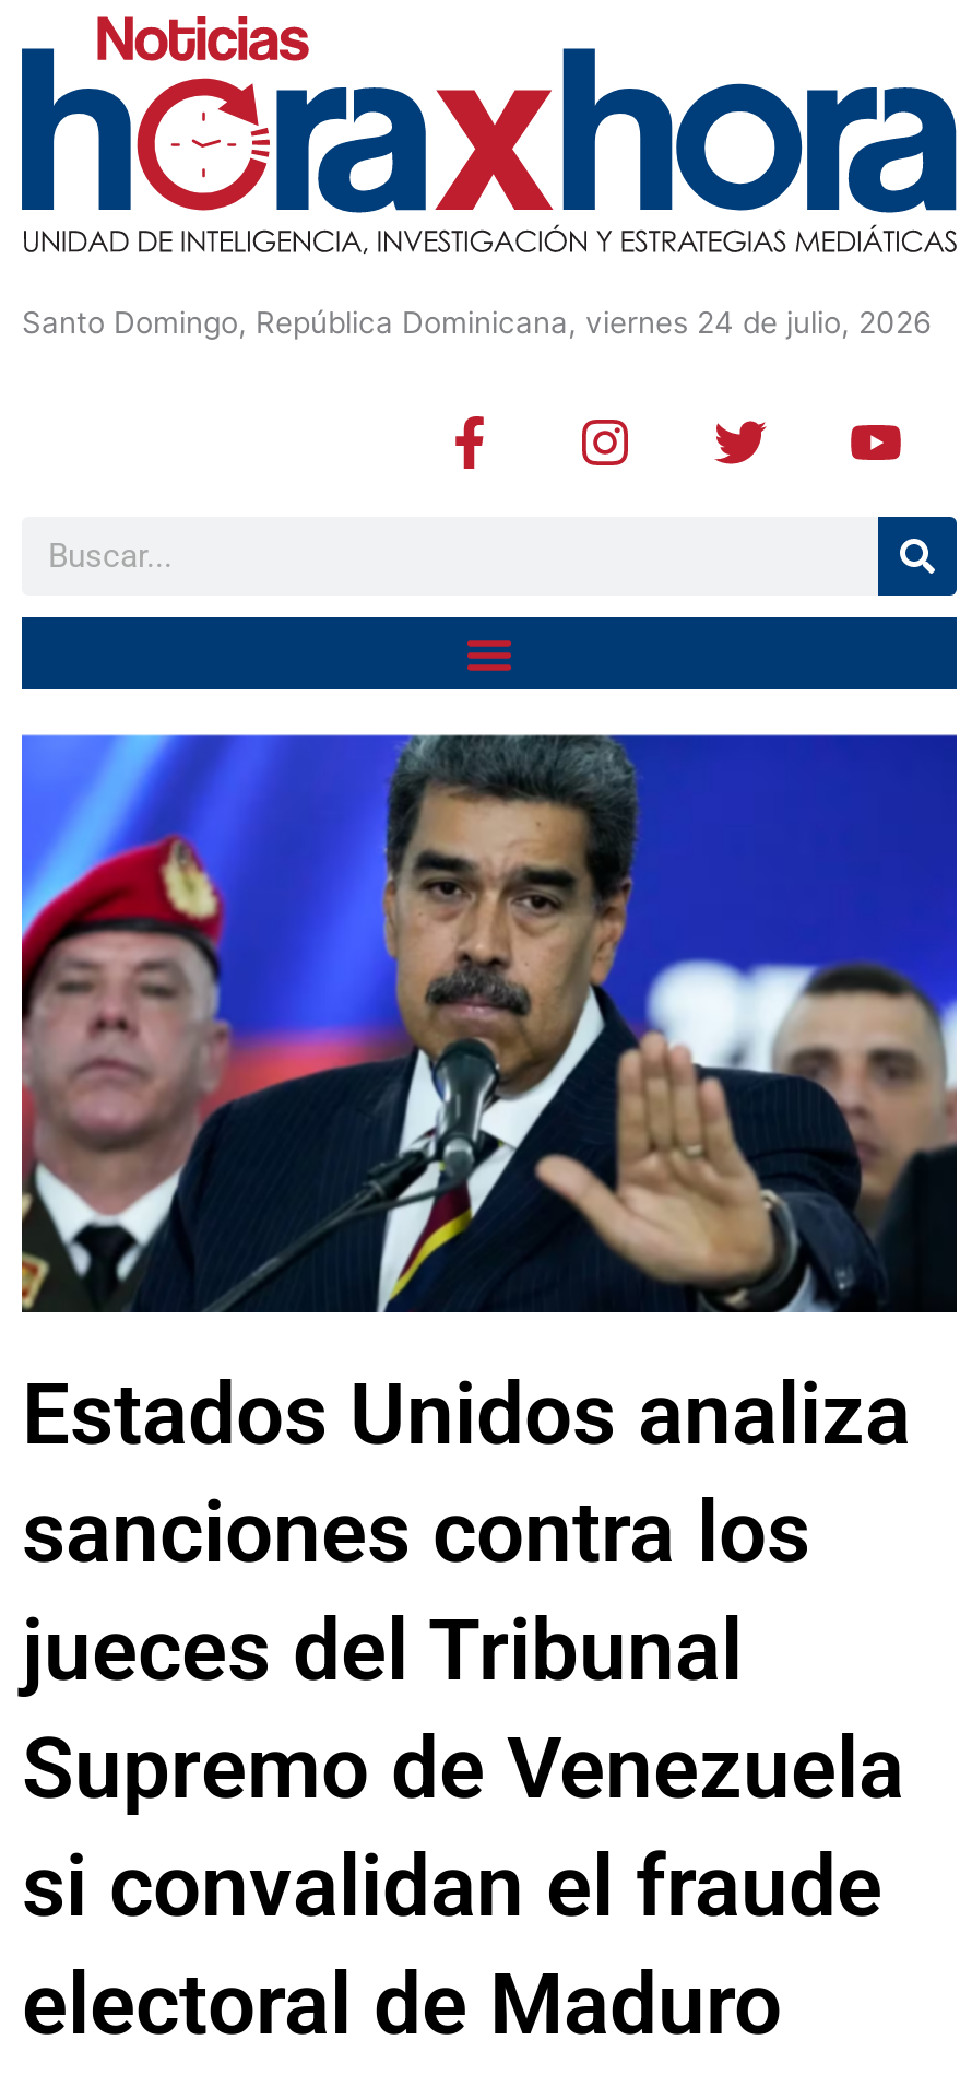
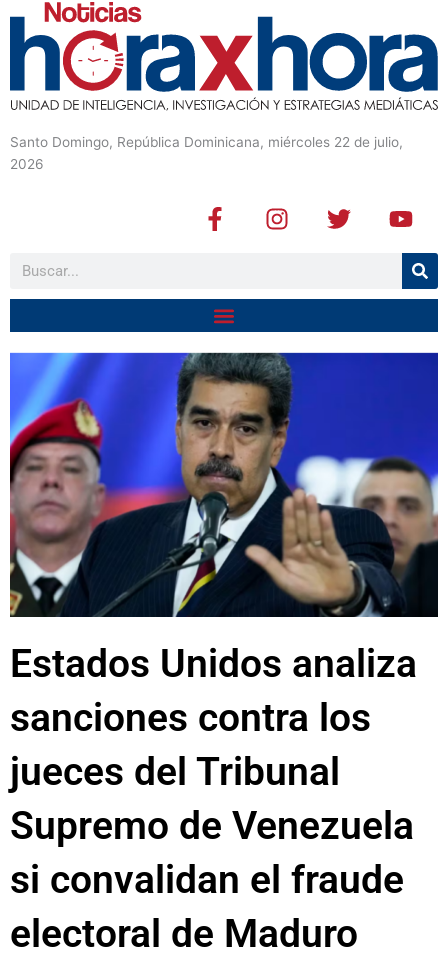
- Santo Domingo, República Dominicana, viernes 24 de julio, 2026
+ Santo Domingo, República Dominicana, miércoles 22 de julio,
+ 2026
